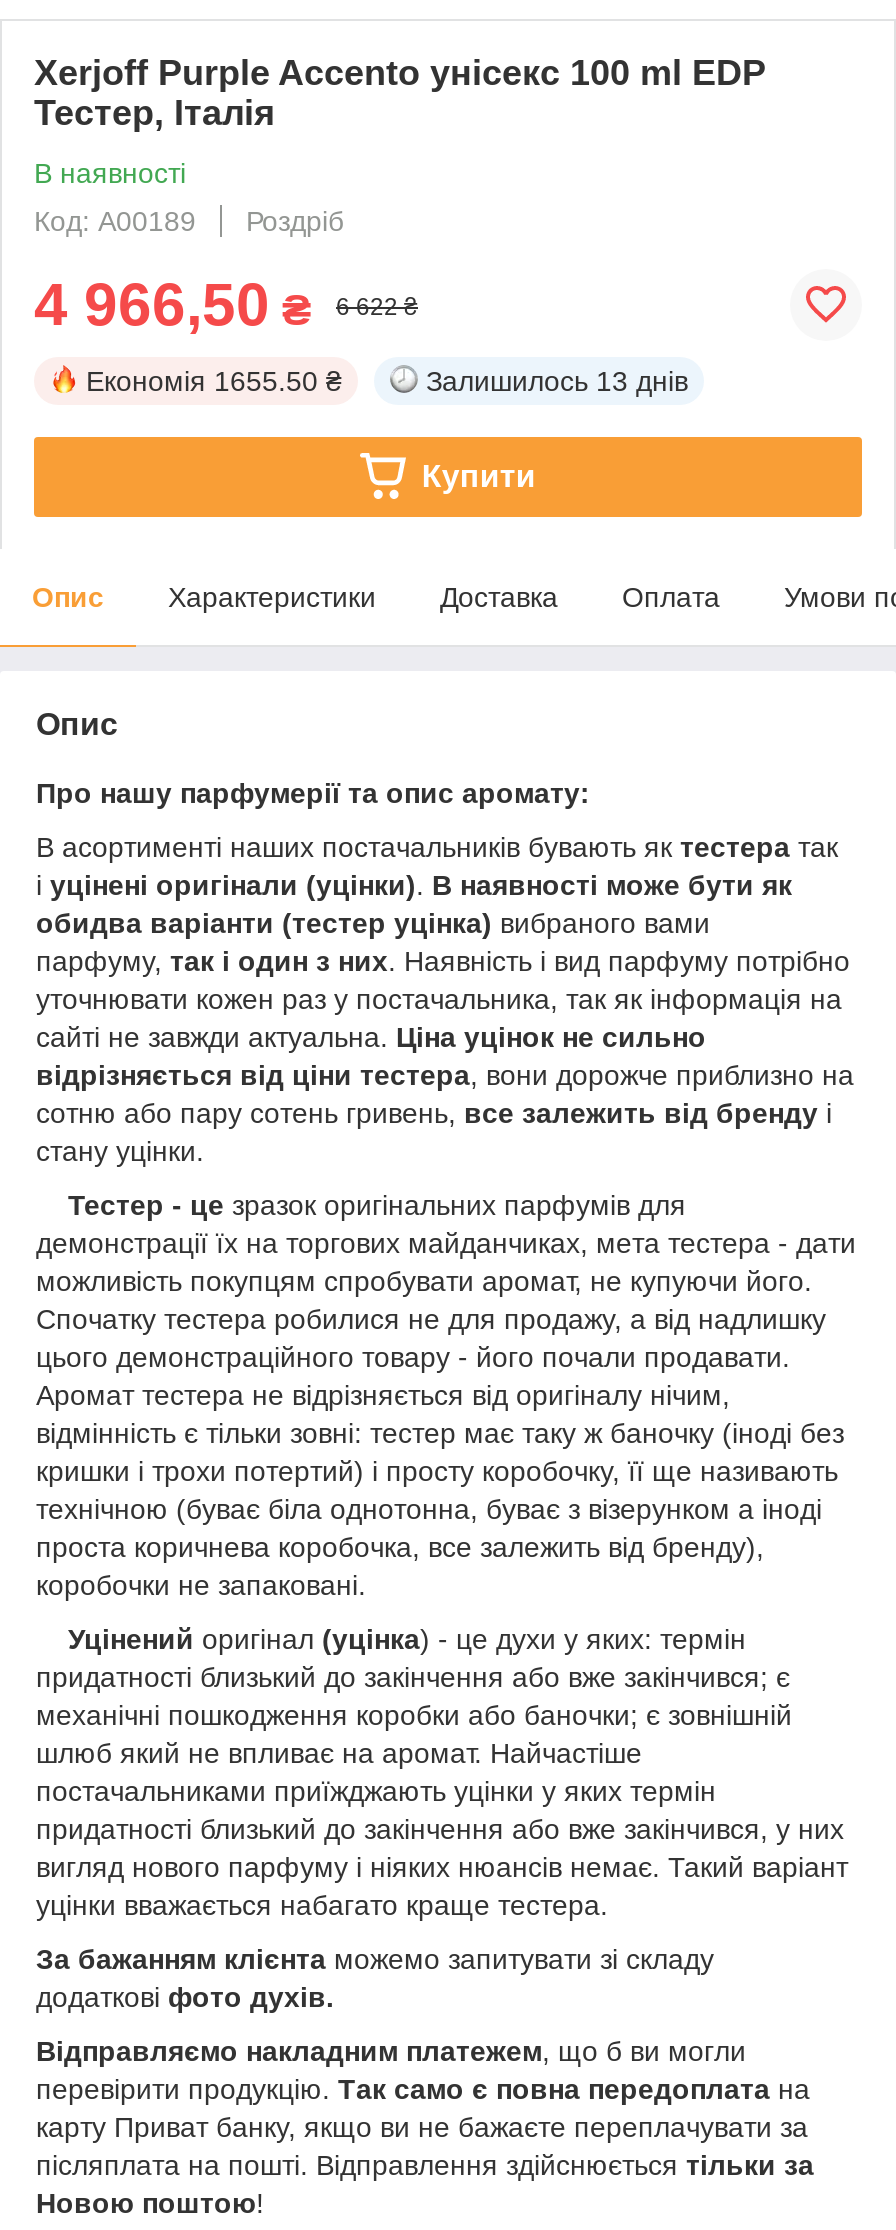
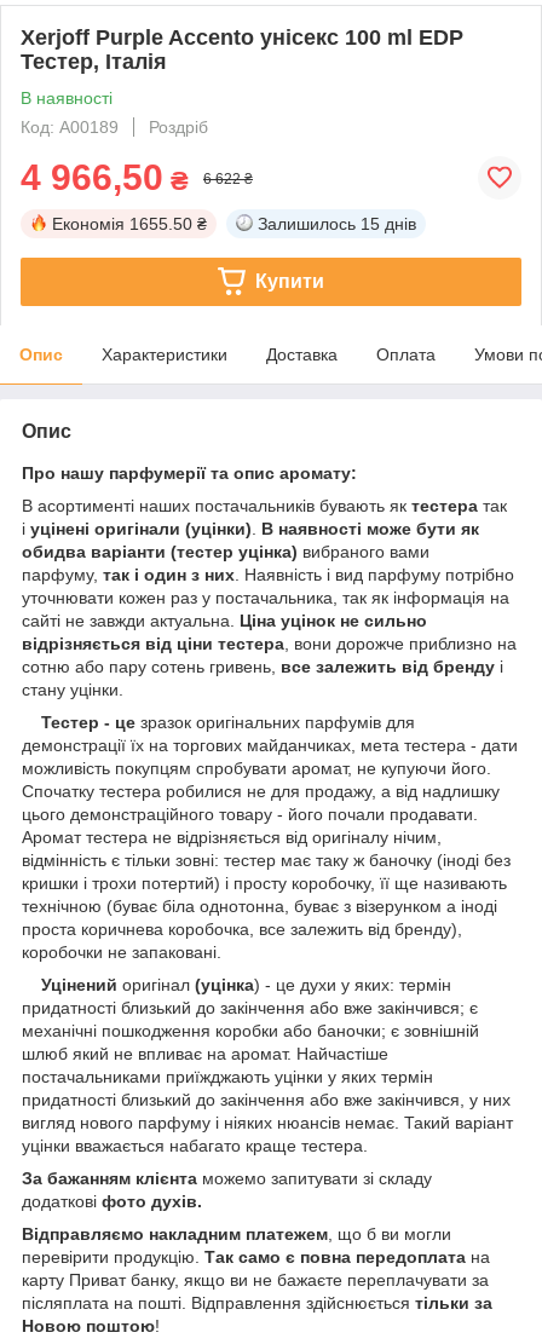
- Залишилось 13 днів
+ Залишилось 15 днів
